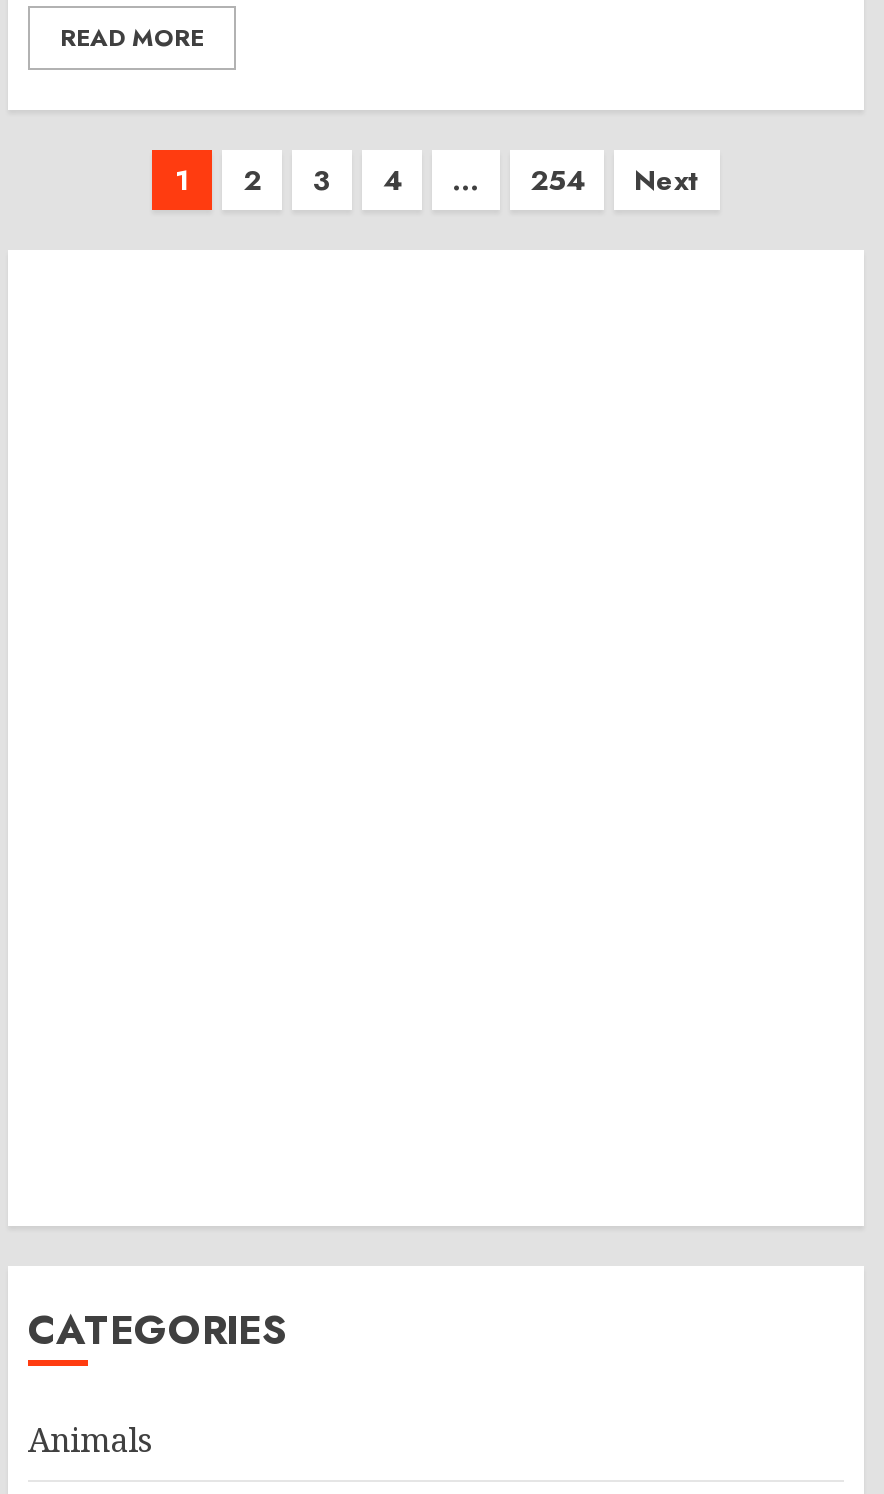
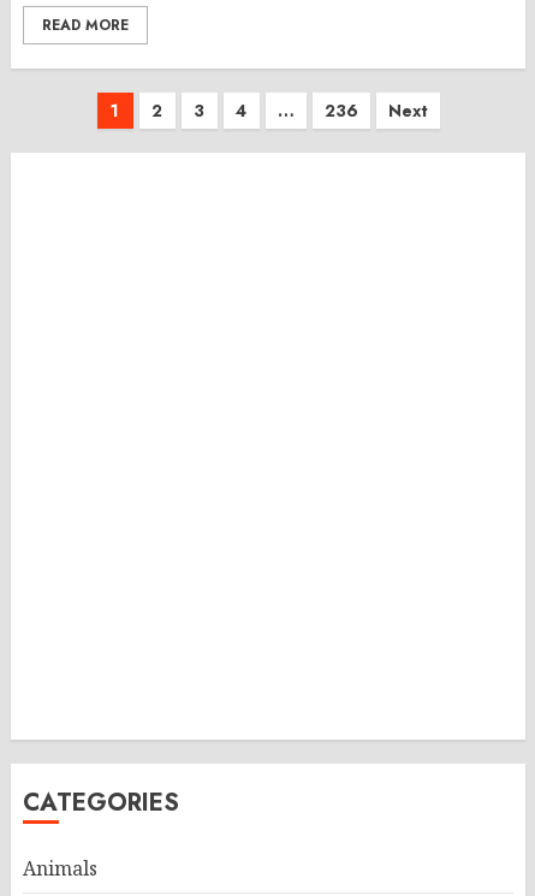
- 254
+ 236
